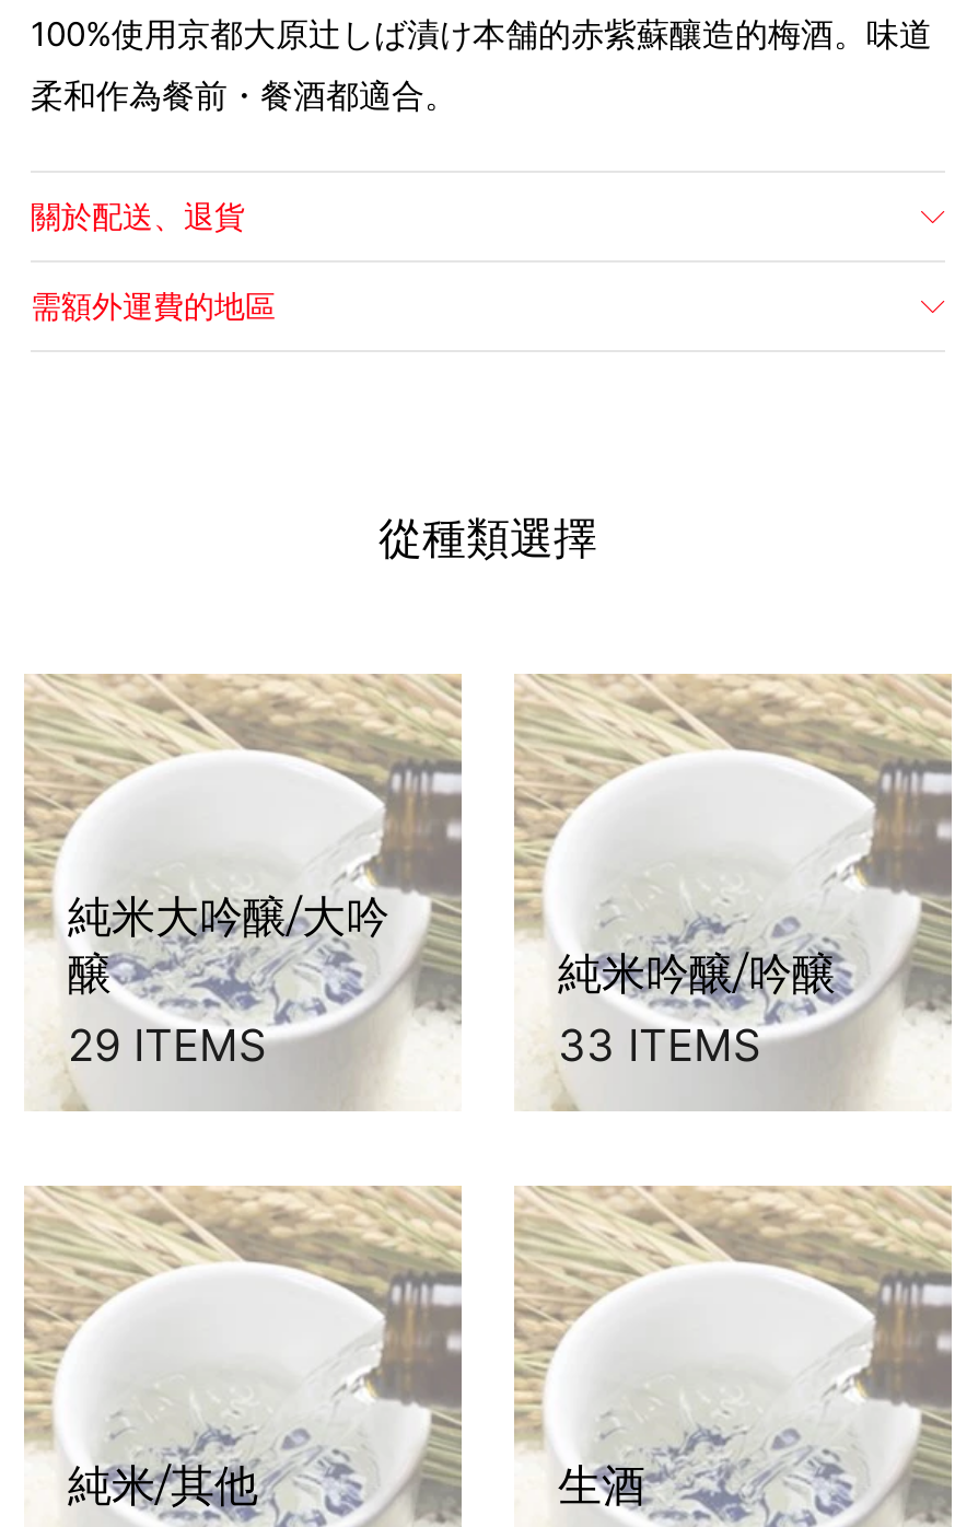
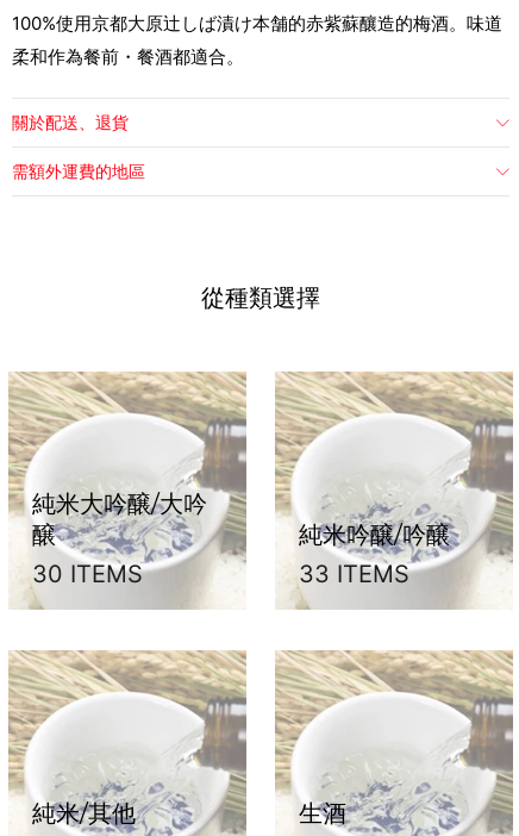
- 29 ITEMS
+ 30 ITEMS
